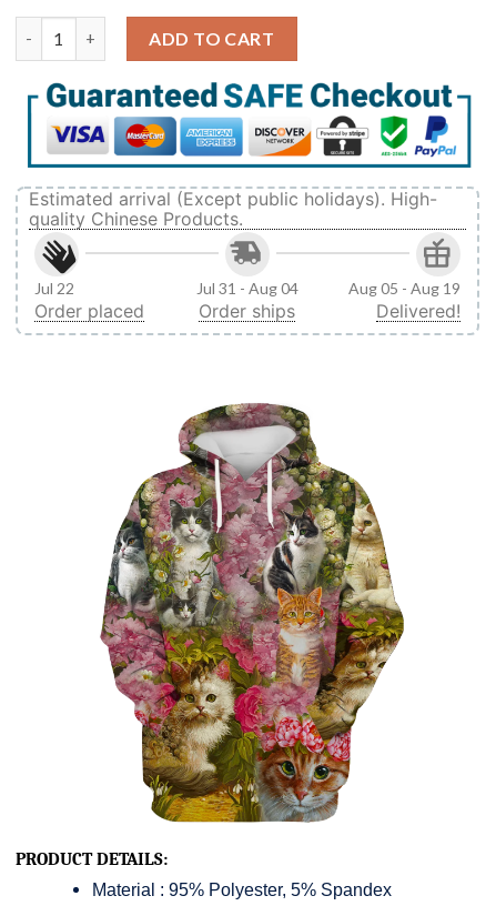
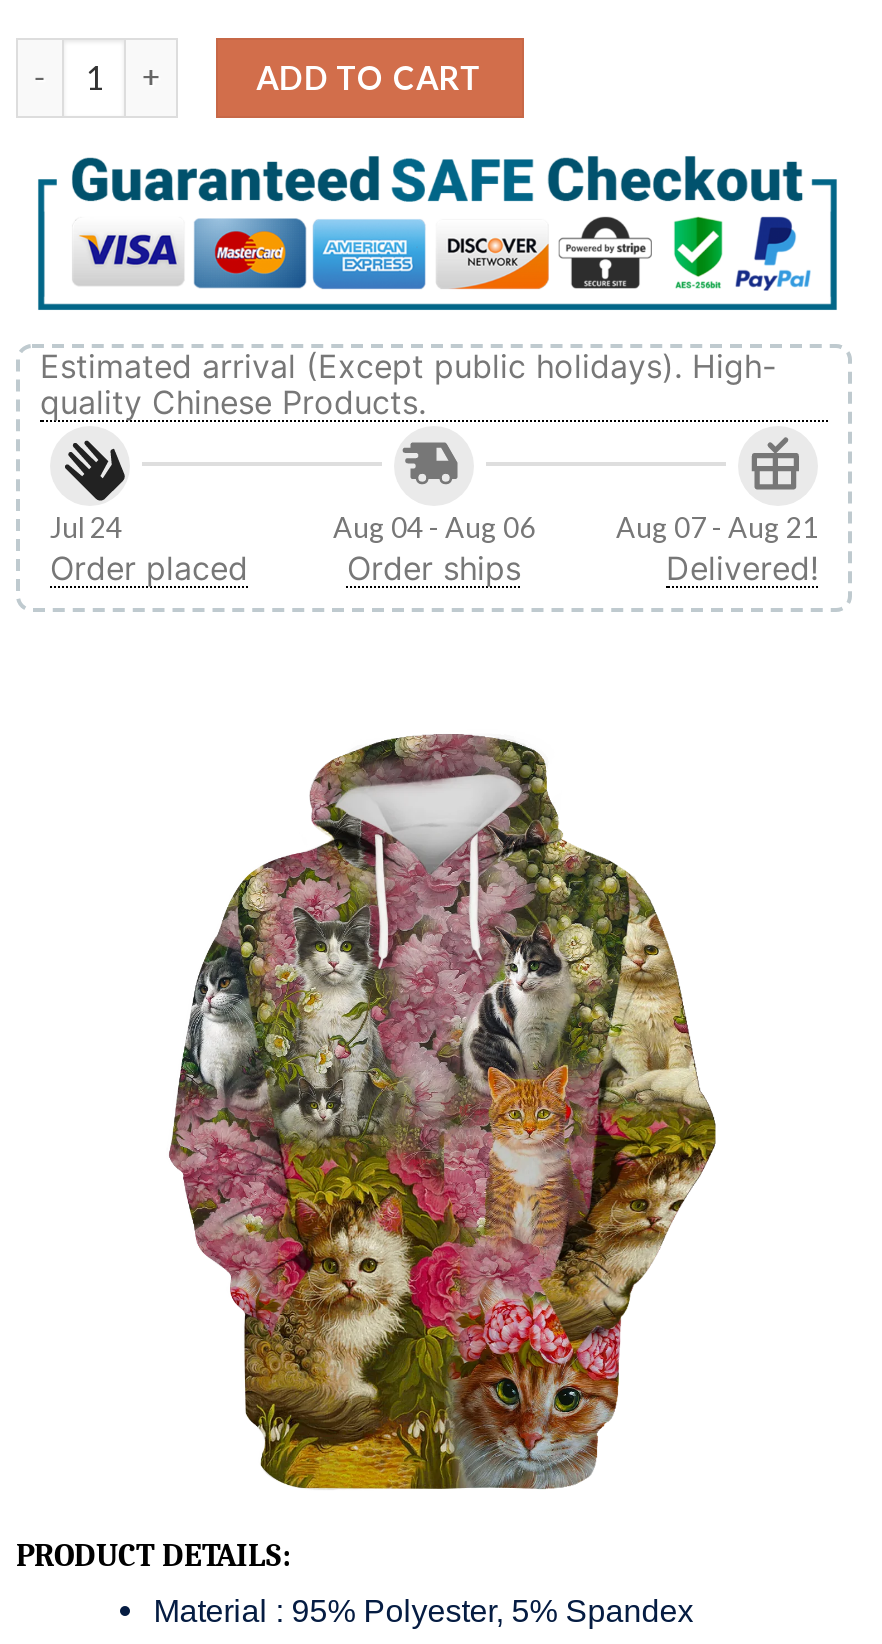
- Jul 22
+ Jul 24

- Jul 31 - Aug 04
+ Aug 04 - Aug 06

- Aug 05 - Aug 19
+ Aug 07 - Aug 21
